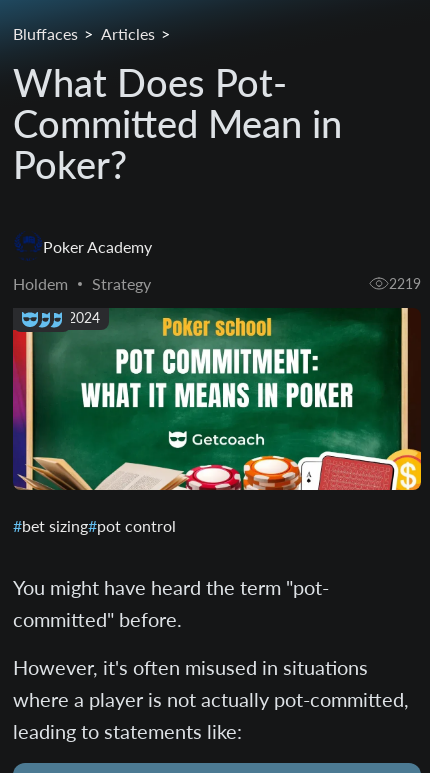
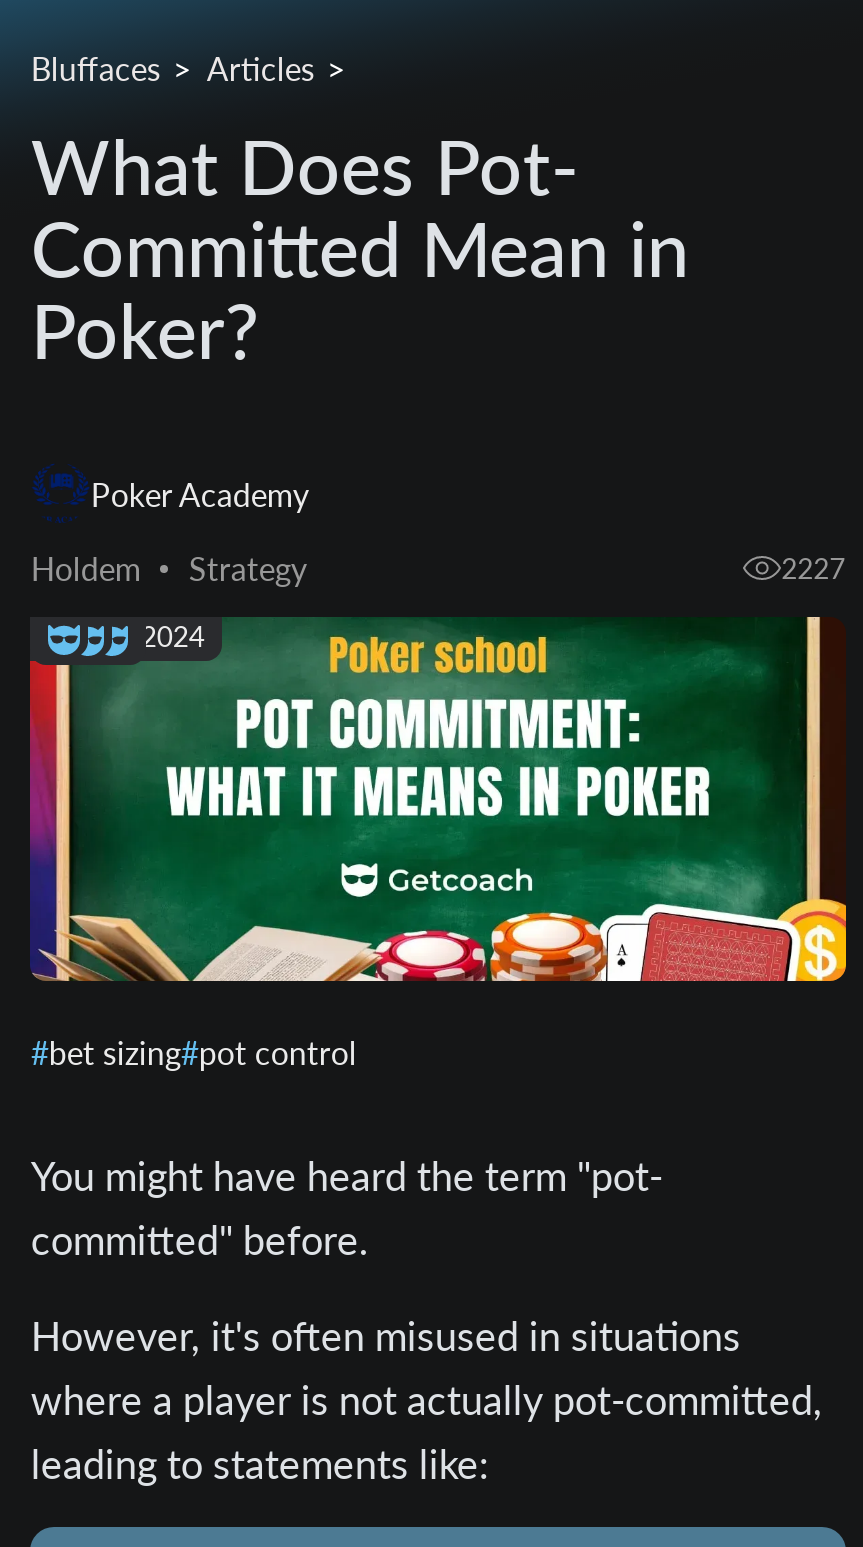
- 2219
+ 2227
